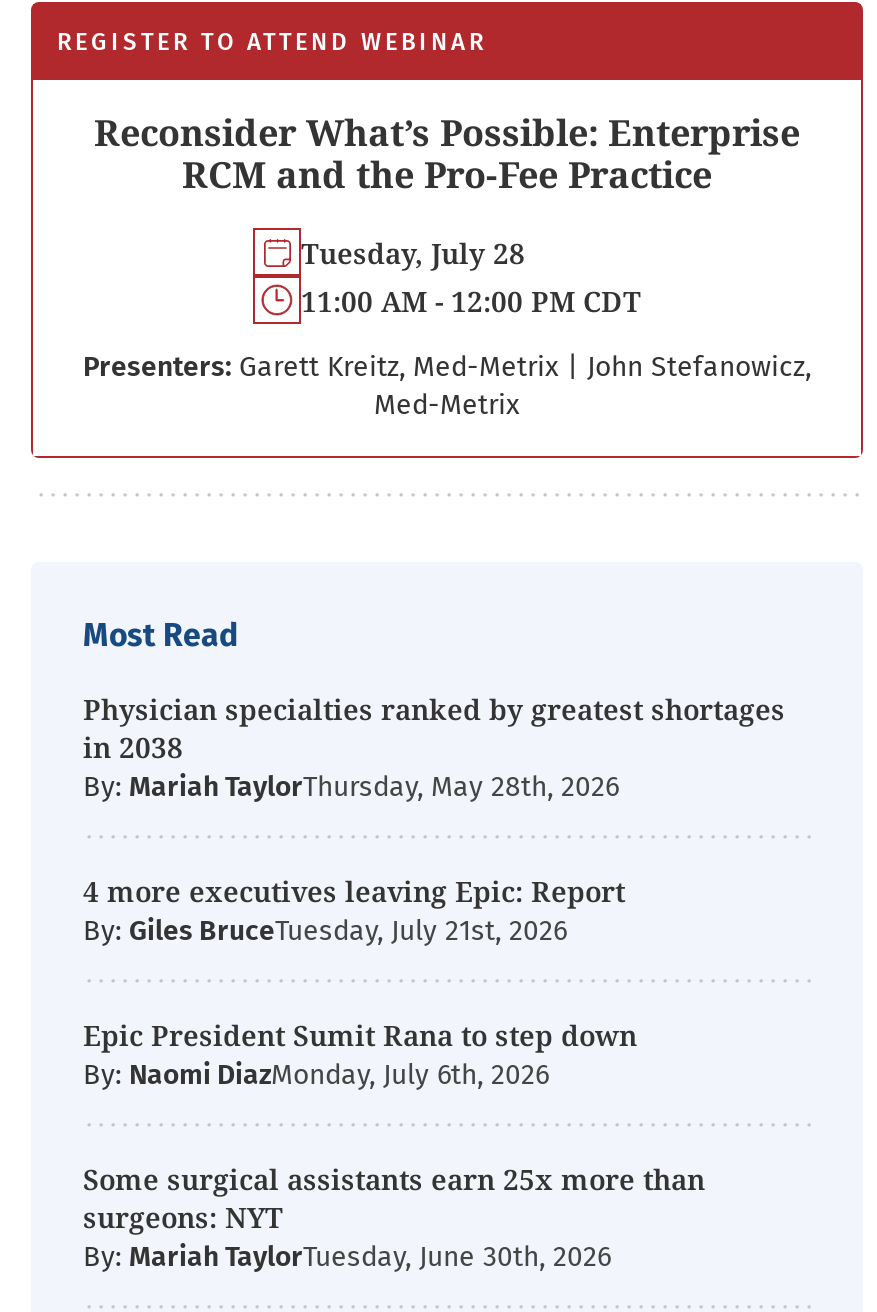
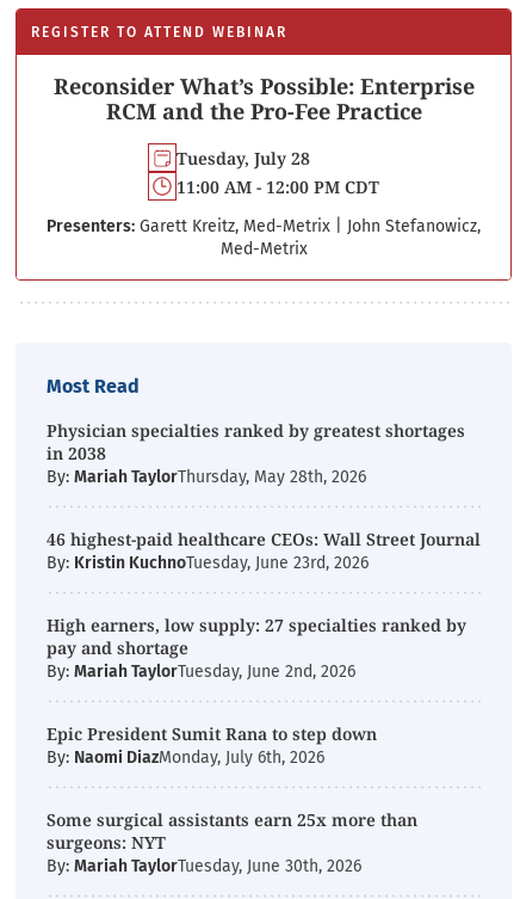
- 4 more executives leaving Epic: Report
- By: Giles BruceTuesday, July 21st, 2026
+ 46 highest-paid healthcare CEOs: Wall Street Journal
+ By: Kristin KuchnoTuesday, June 23rd, 2026
+ High earners, low supply: 27 specialties ranked by
+ pay and shortage
+ By: Mariah TaylorTuesday, June 2nd, 2026
